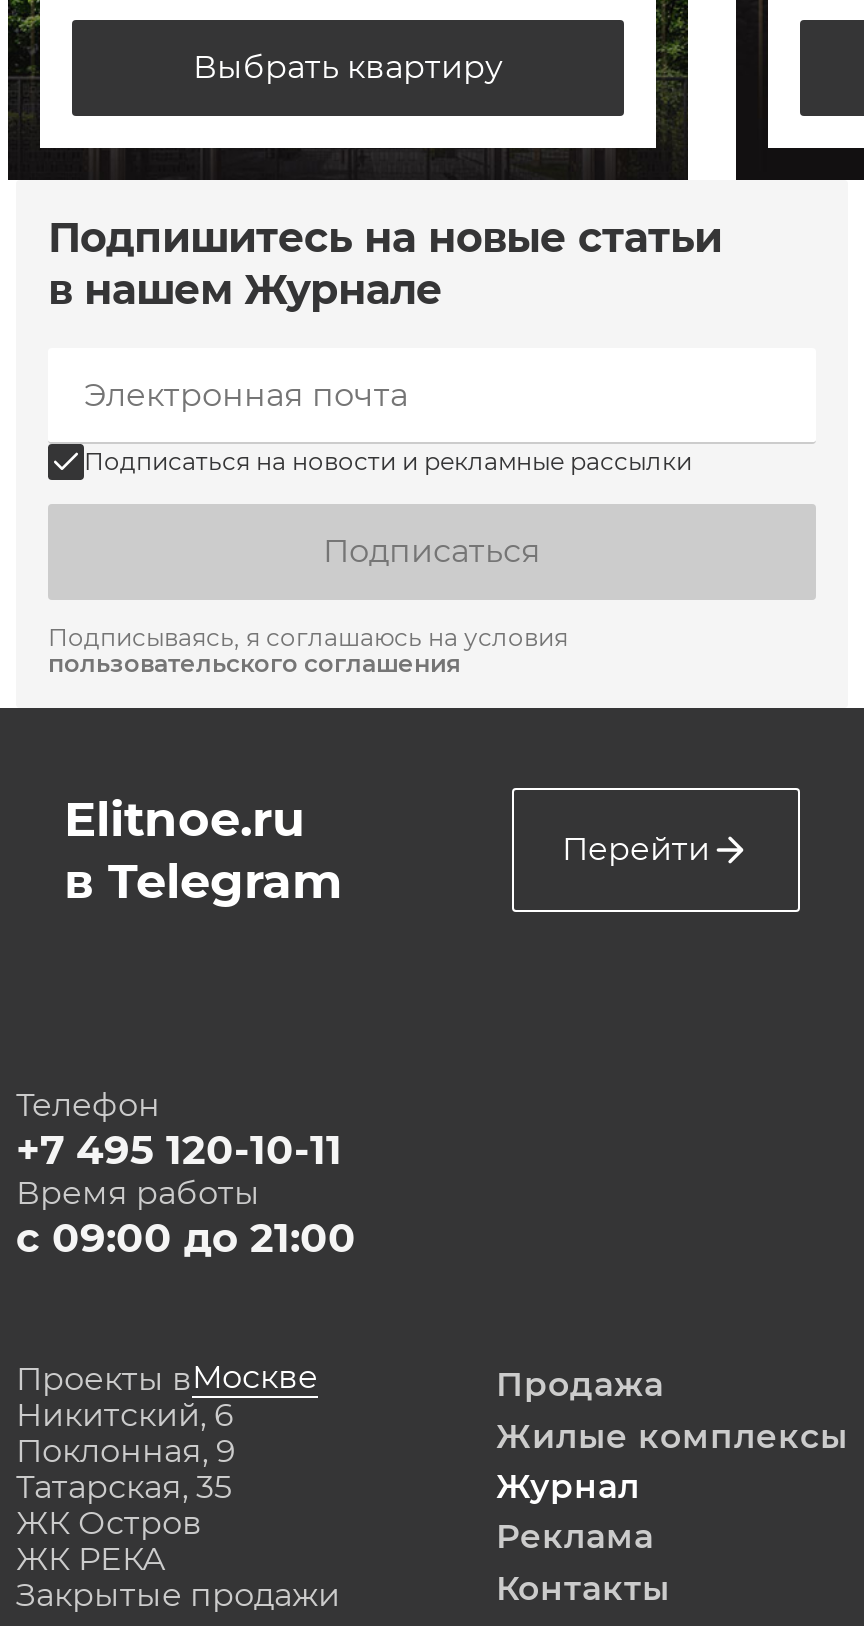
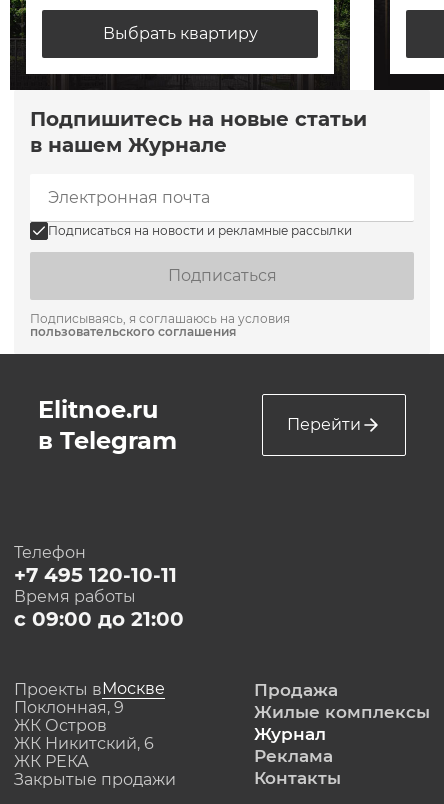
- Никитский, 6

- Татарская, 35

+ ЖК Никитский, 6

moved up: ЖК Остров
